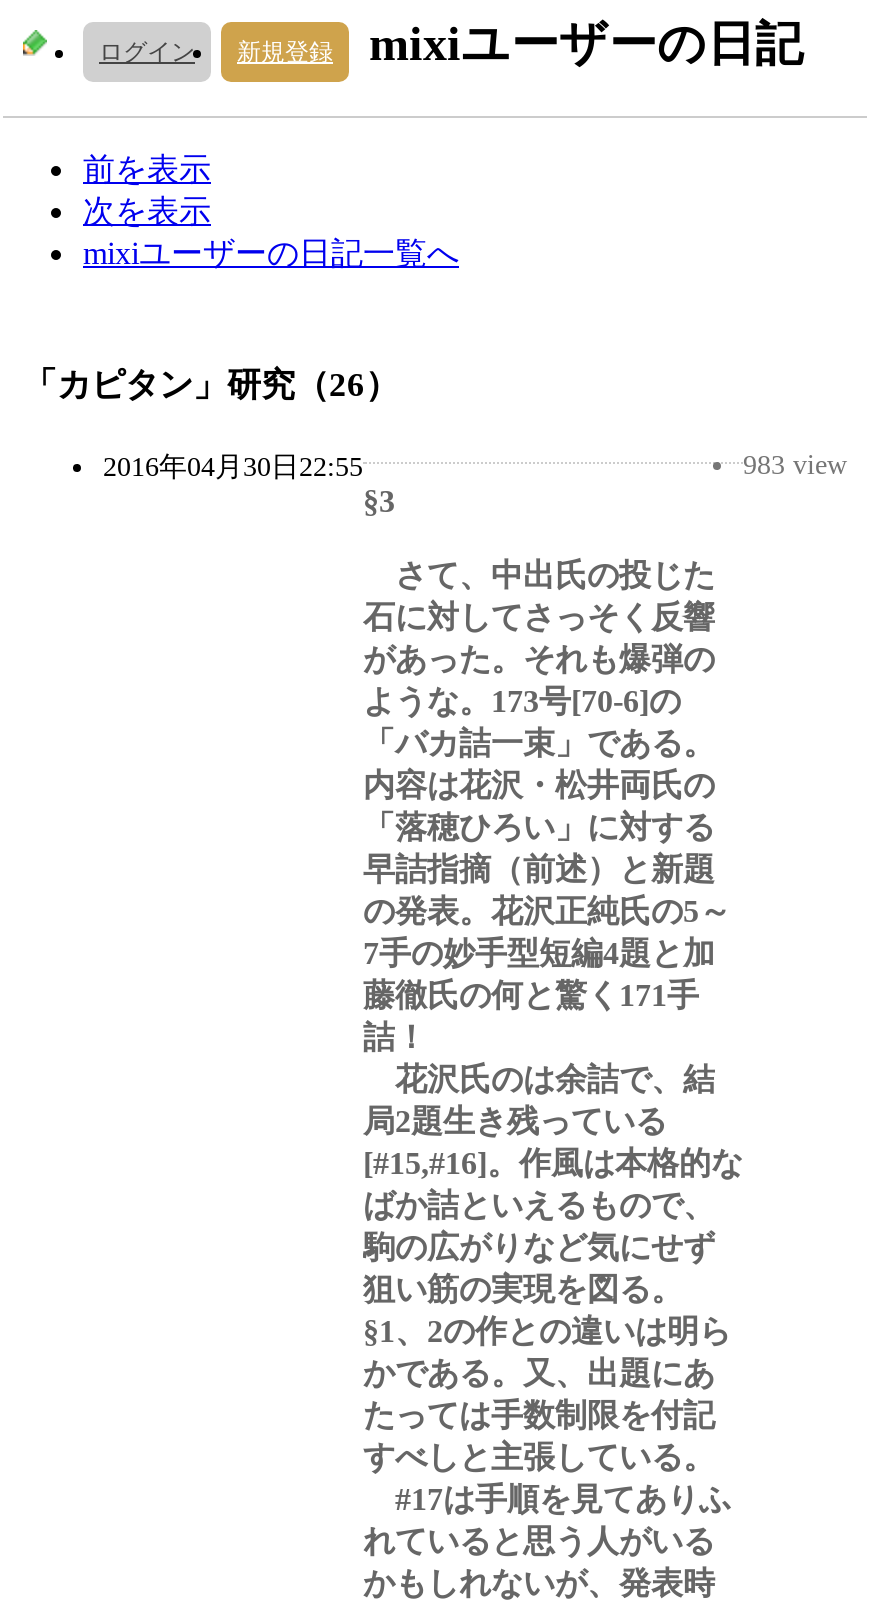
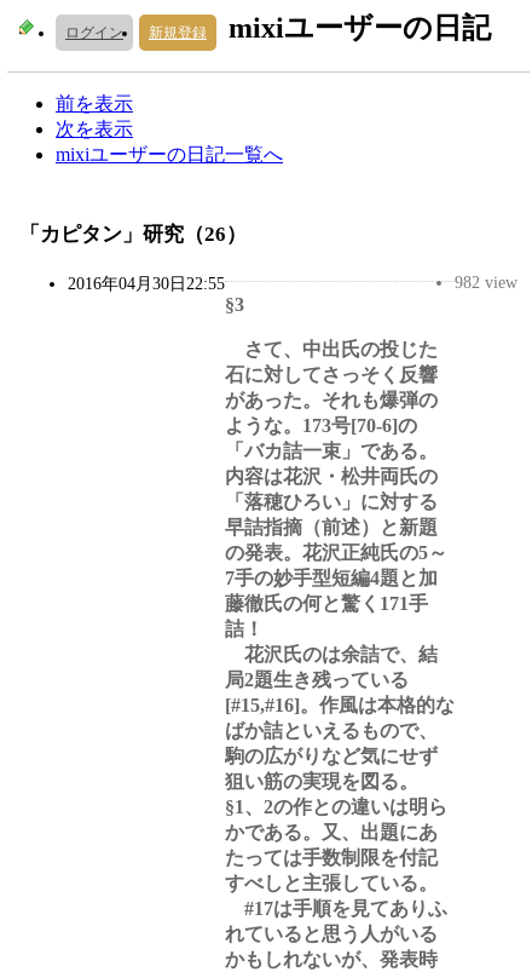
- 983 view
+ 982 view
